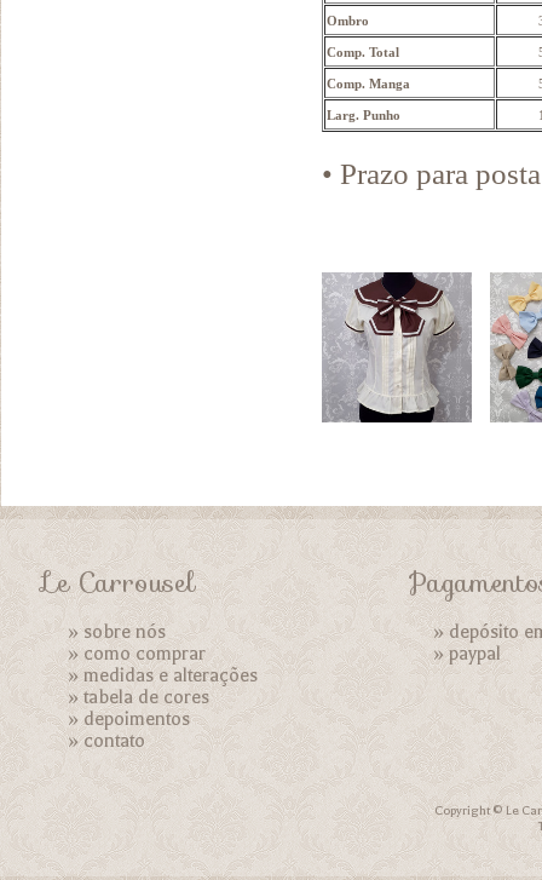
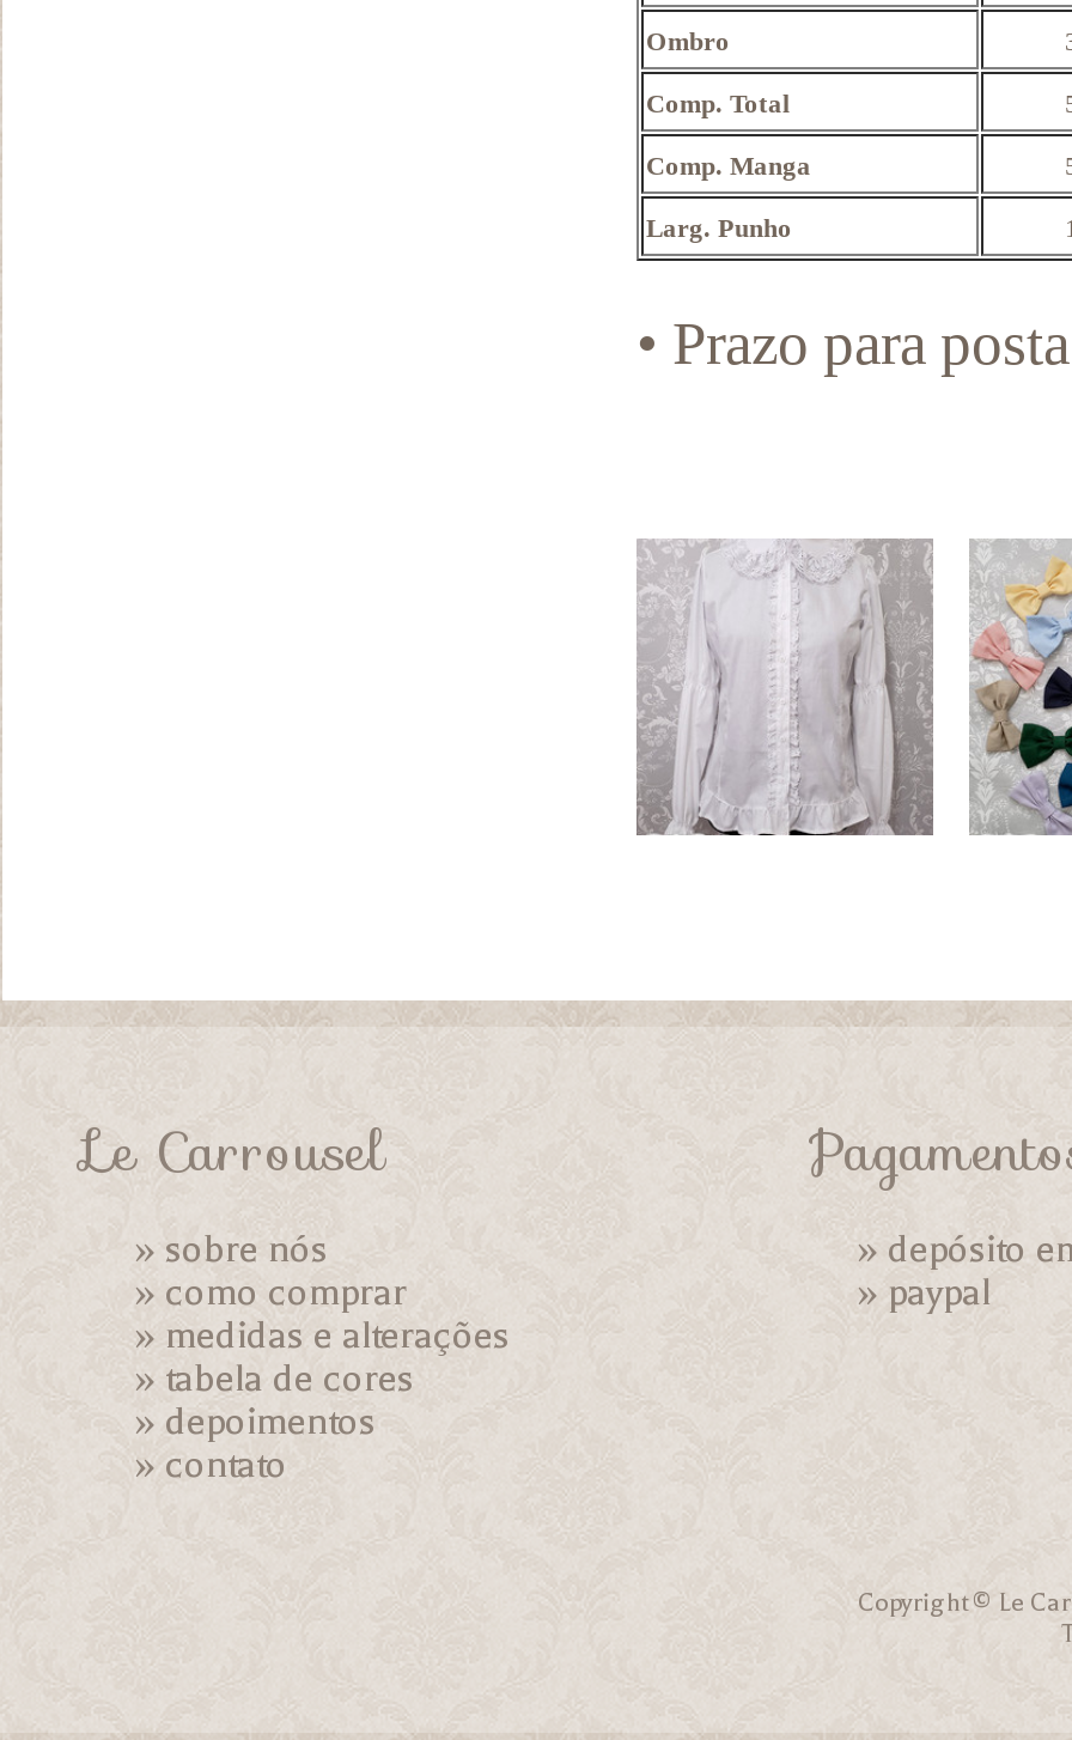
- [image]
+ [image]
